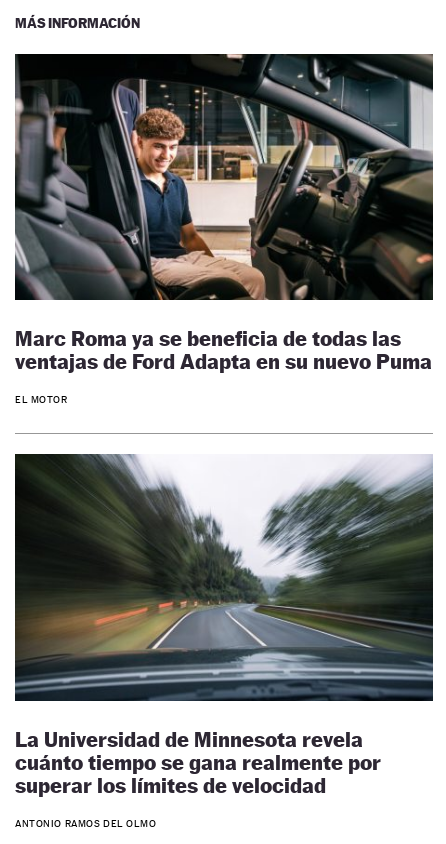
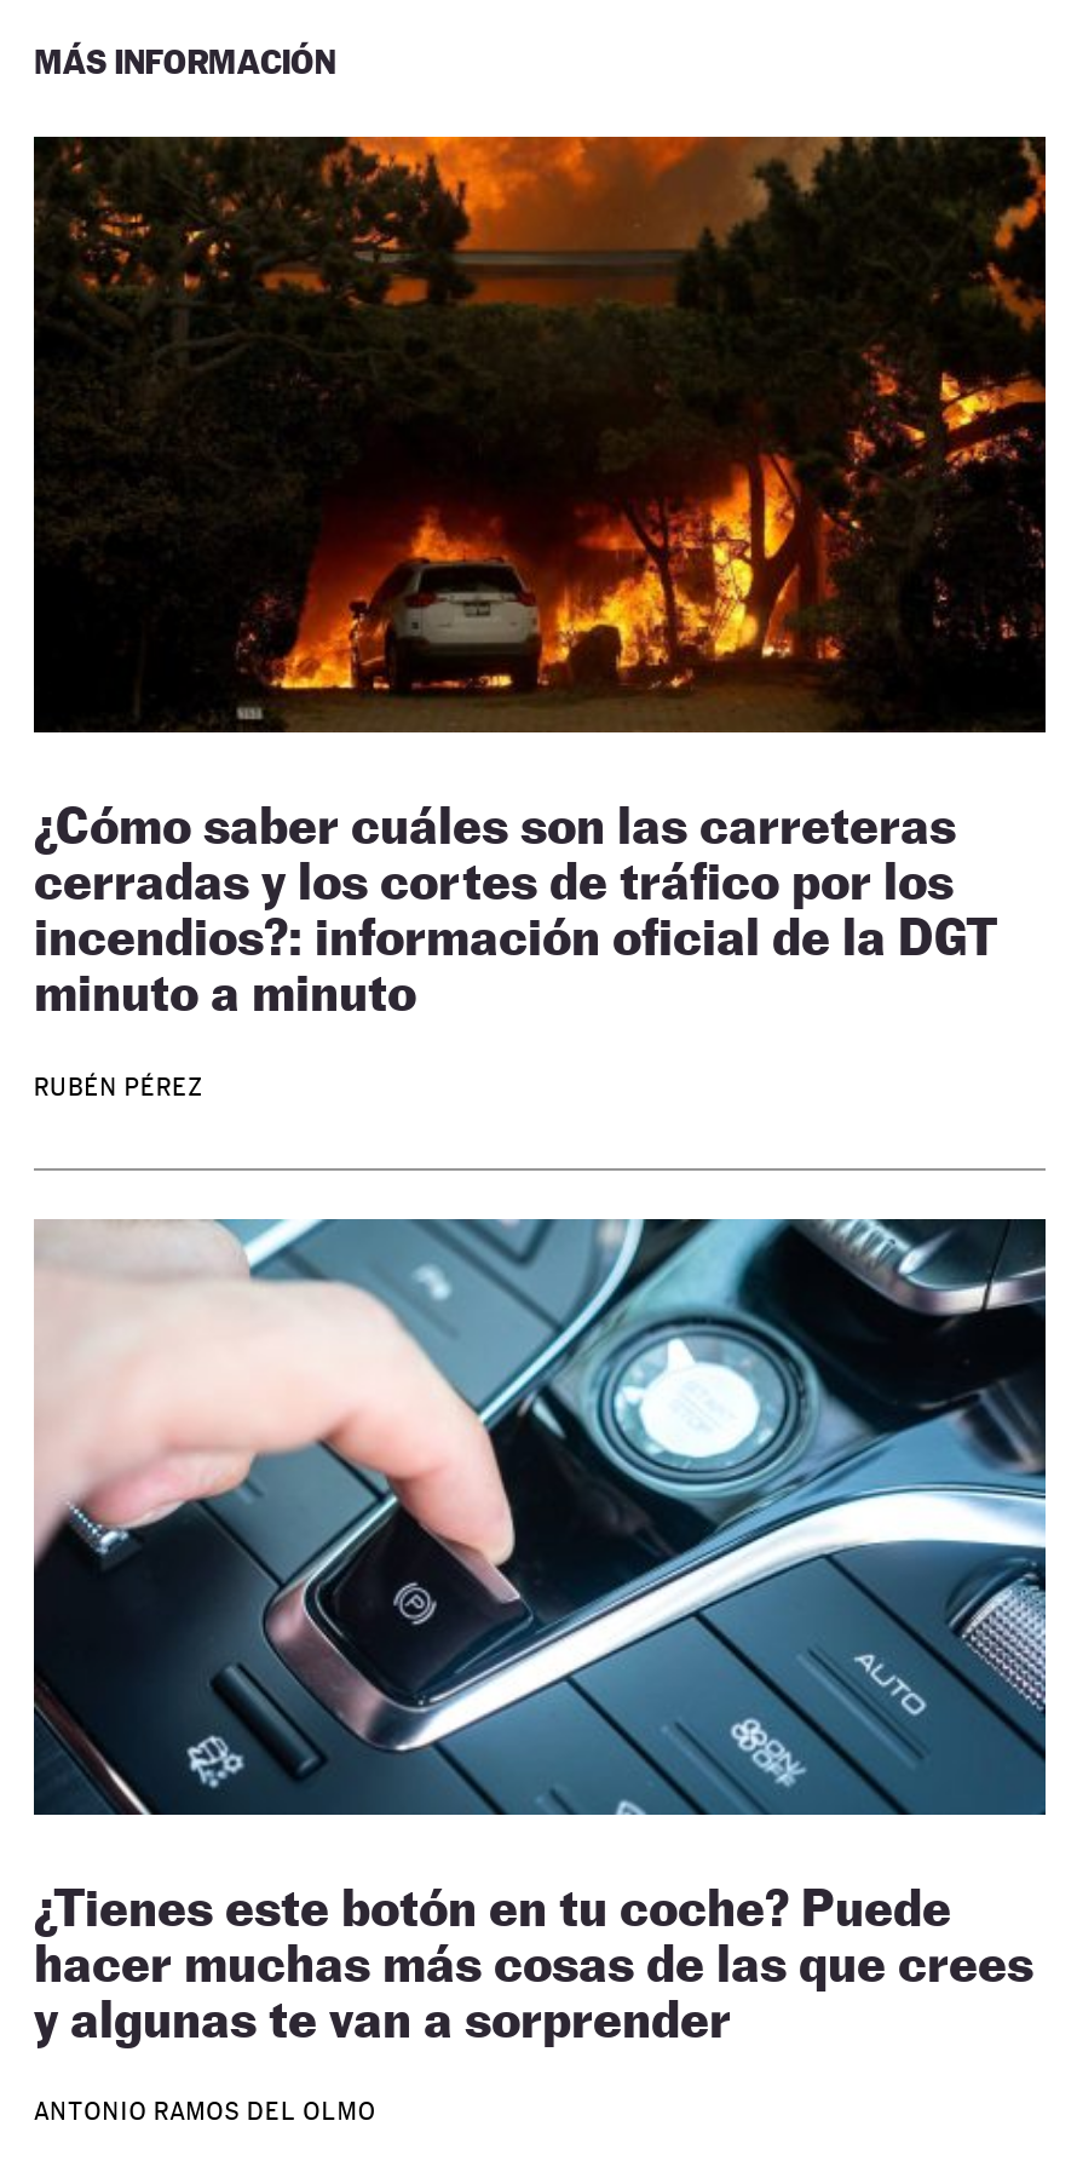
- [image]
- Marc Roma ya se beneficia de todas las
- ventajas de Ford Adapta en su nuevo Puma
+ [image]
+ ¿Cómo saber cuáles son las carreteras
+ cerradas y los cortes de tráfico por los
+ incendios?: información oficial de la DGT
+ minuto a minuto

- EL MOTOR
+ RUBÉN PÉREZ

- [image]
- La Universidad de Minnesota revela
- cuánto tiempo se gana realmente por
- superar los límites de velocidad
+ [image]
+ ¿Tienes este botón en tu coche? Puede
+ hacer muchas más cosas de las que crees
+ y algunas te van a sorprender
